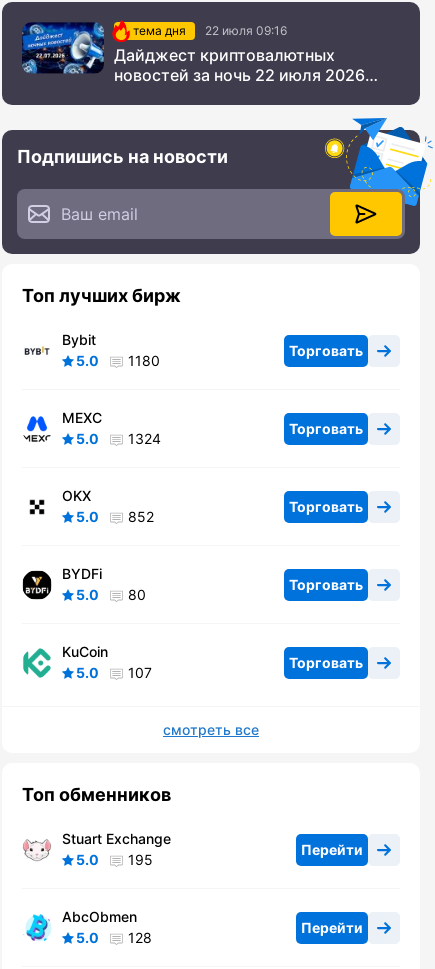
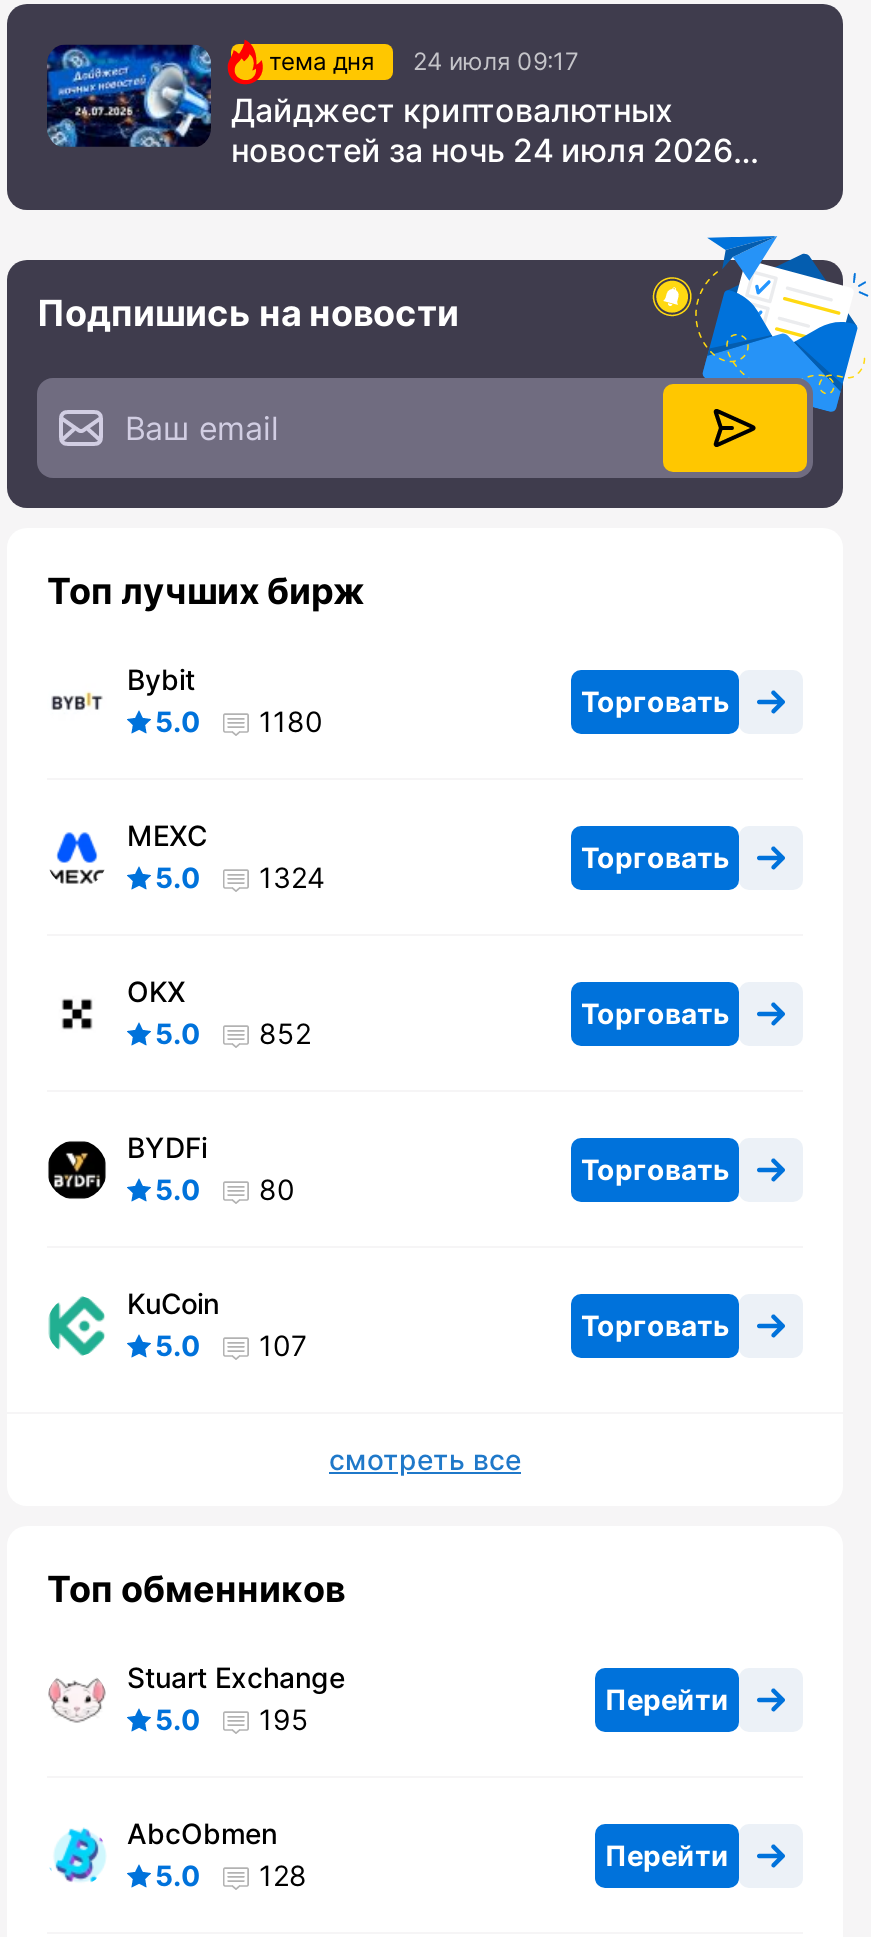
- тема дня 22 июля 09:16
+ тема дня 24 июля 09:17

- новостей за ночь 22 июля 2026
+ новостей за ночь 24 июля 2026
